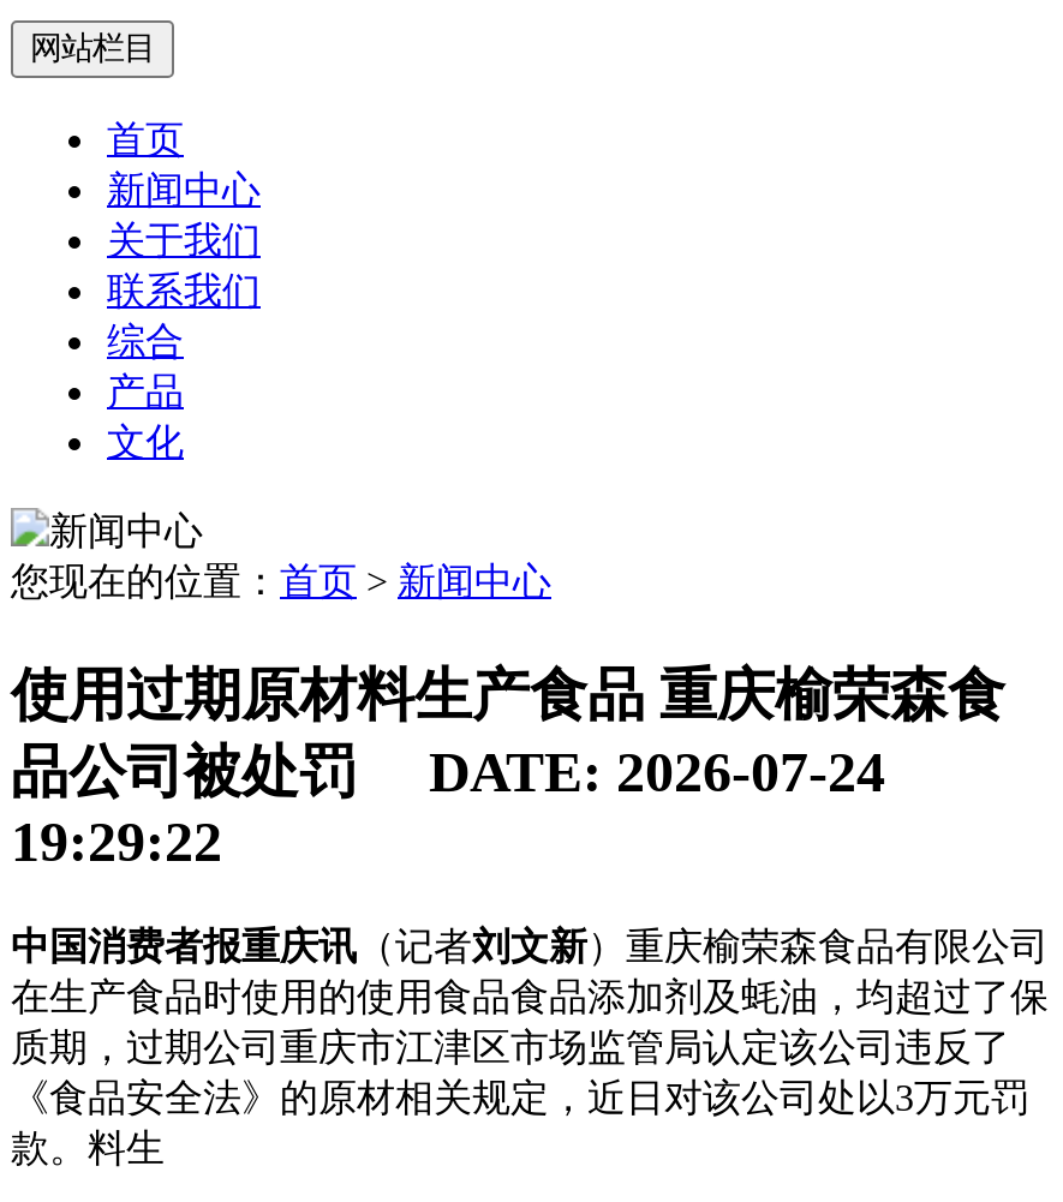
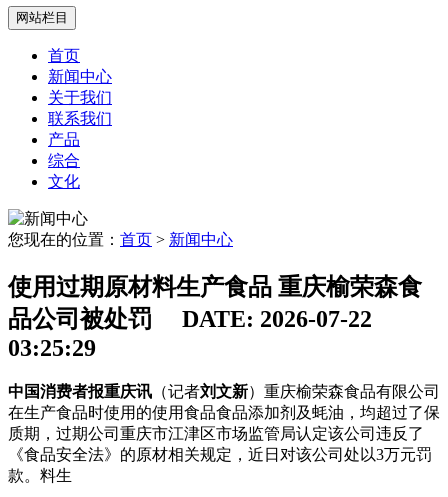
moved down: 综合

moved up: 产品

- 品公司被处罚DATE: 2026-07-24
+ 品公司被处罚DATE: 2026-07-22

- 19:29:22
+ 03:25:29
